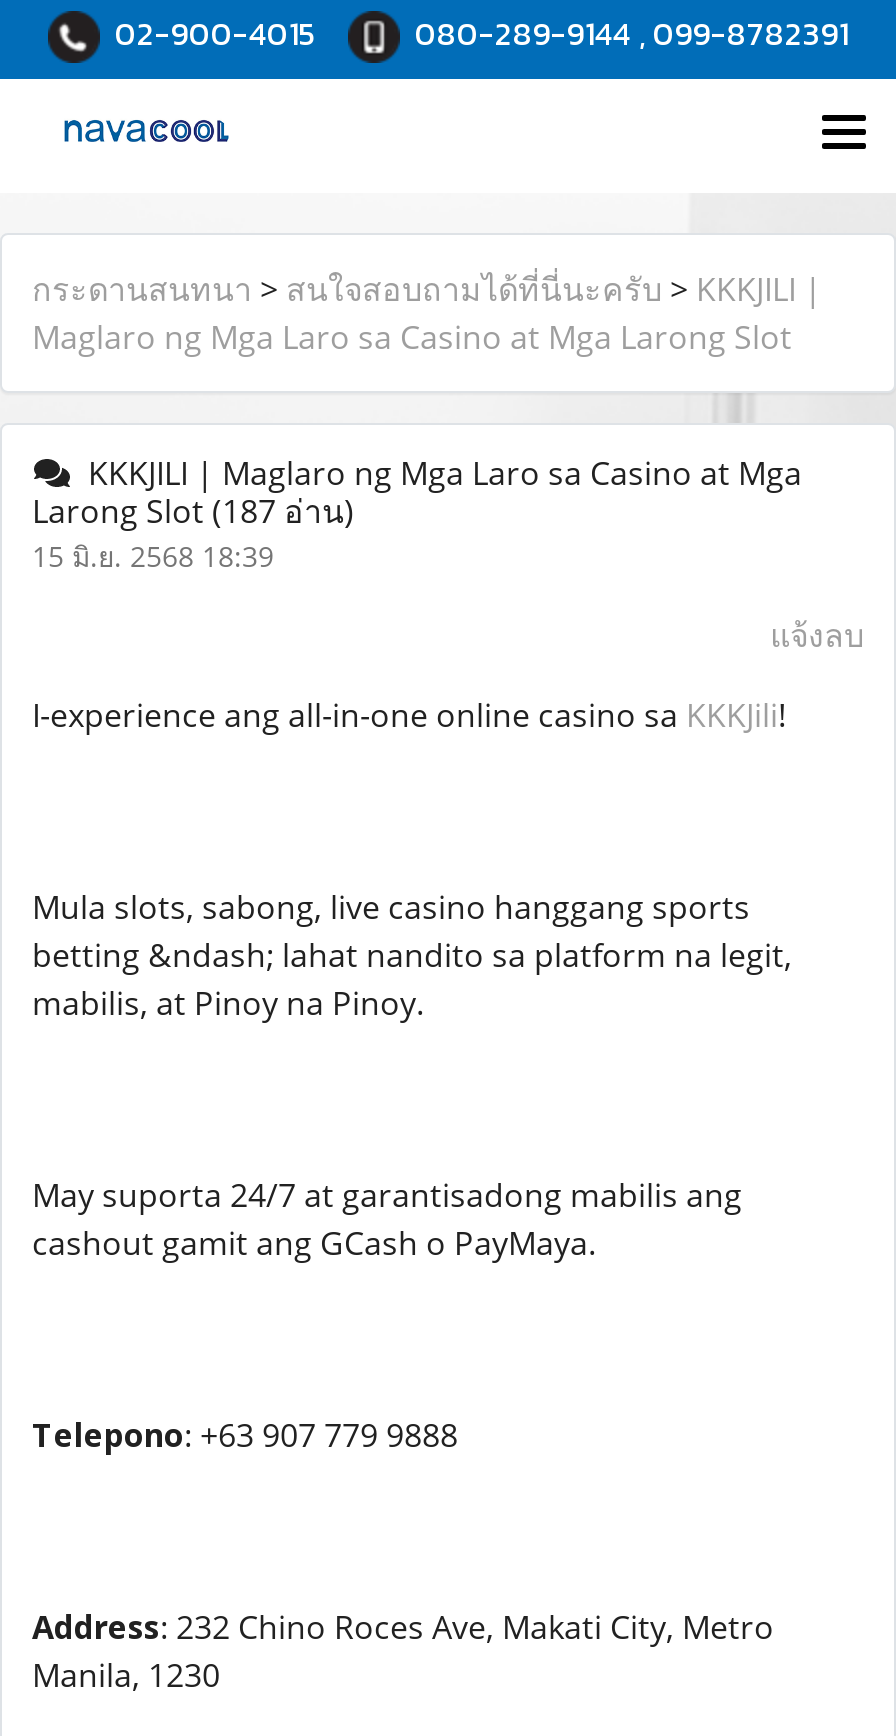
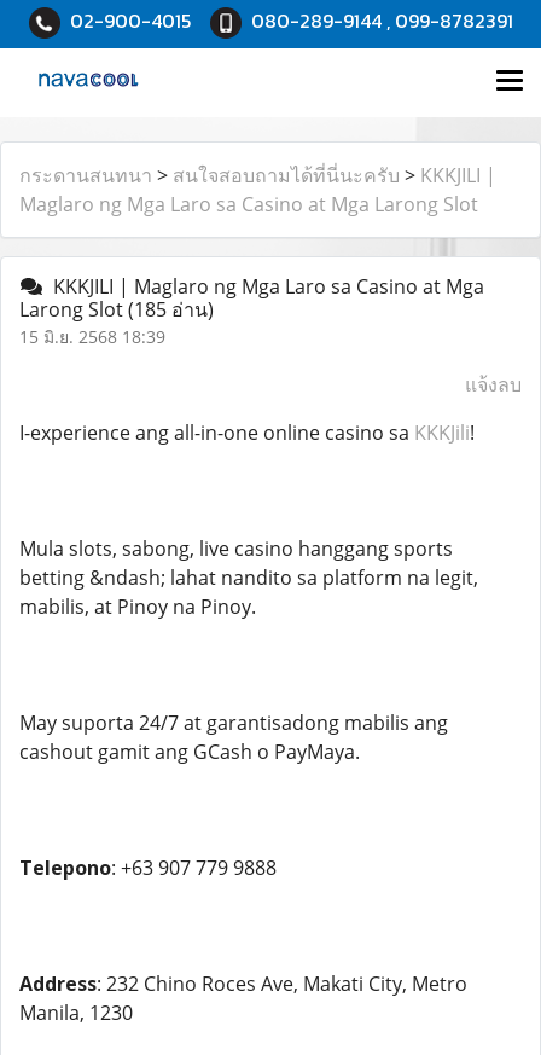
- Larong Slot(187 อ่าน)
+ Larong Slot(185 อ่าน)
